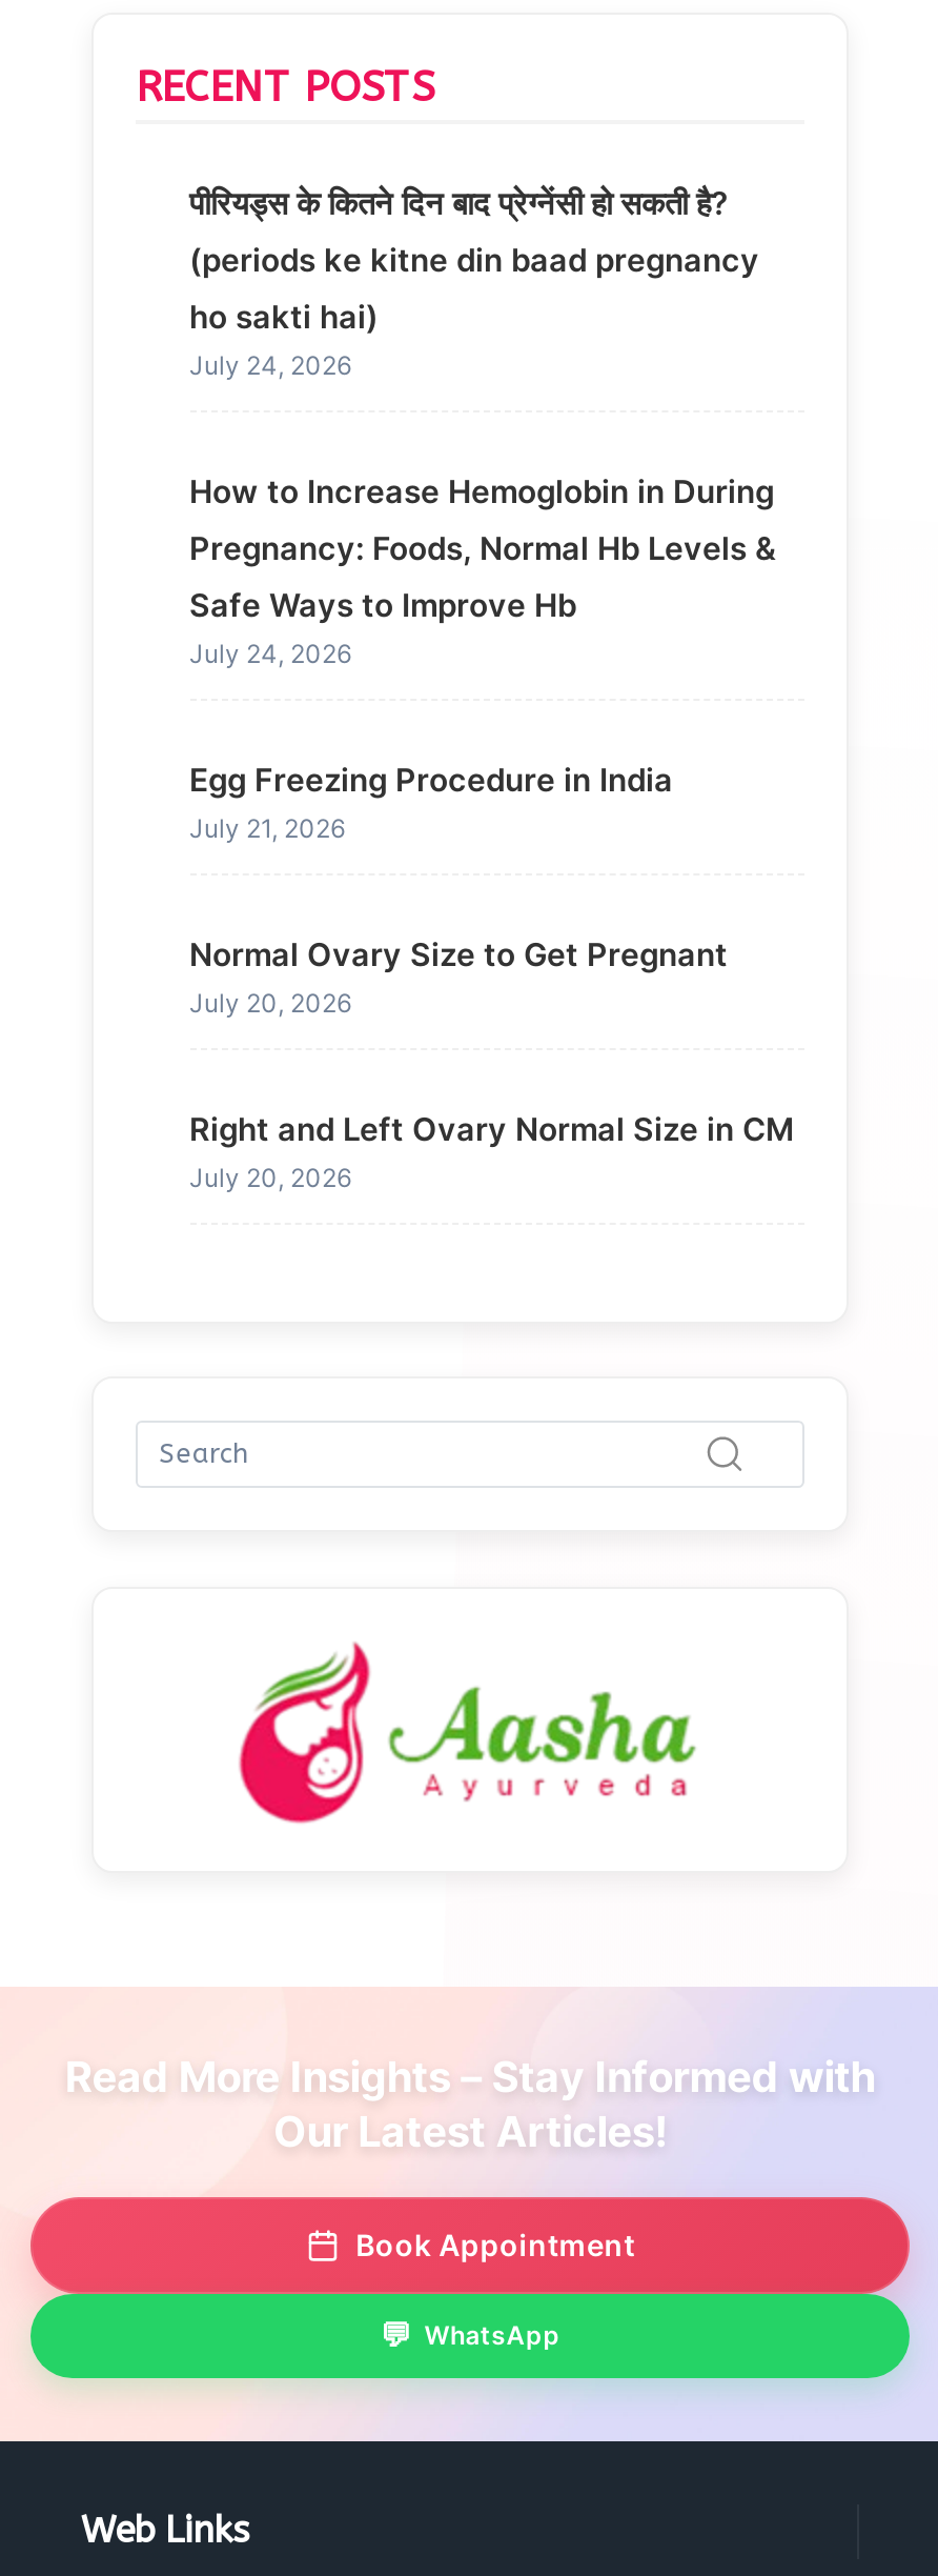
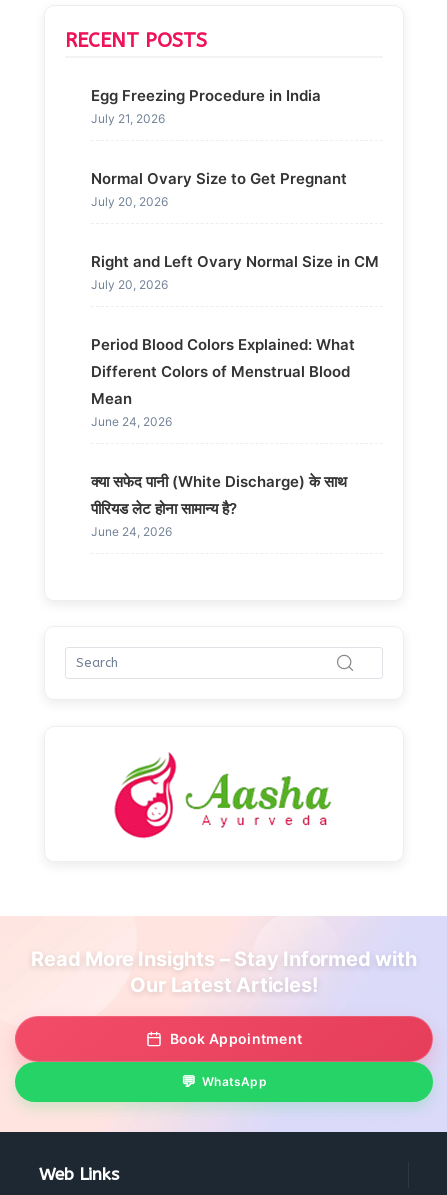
- पीरियड्स के कितने दिन बाद प्रेग्नेंसी हो सकती है?
- (periods ke kitne din baad pregnancy
- ho sakti hai)
- July 24, 2026
- How to Increase Hemoglobin in During
- Pregnancy: Foods, Normal Hb Levels &
- Safe Ways to Improve Hb
- July 24, 2026

moved up: Egg Freezing Procedure in India | July 21, 2026 | Normal Ovary Size to Get Pregnant | July 20, 2026 | Right and Left Ovary Normal Size in CM | July 20, 2026

+ Period Blood Colors Explained: What
+ Different Colors of Menstrual Blood
+ Mean
+ June 24, 2026
+ क्या सफेद पानी (White Discharge) के साथ
+ पीरियड लेट होना सामान्य है?
+ June 24, 2026
